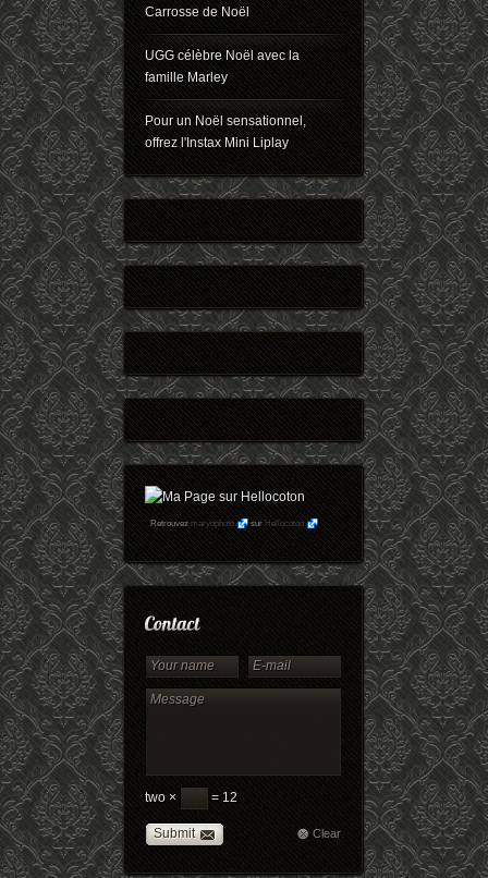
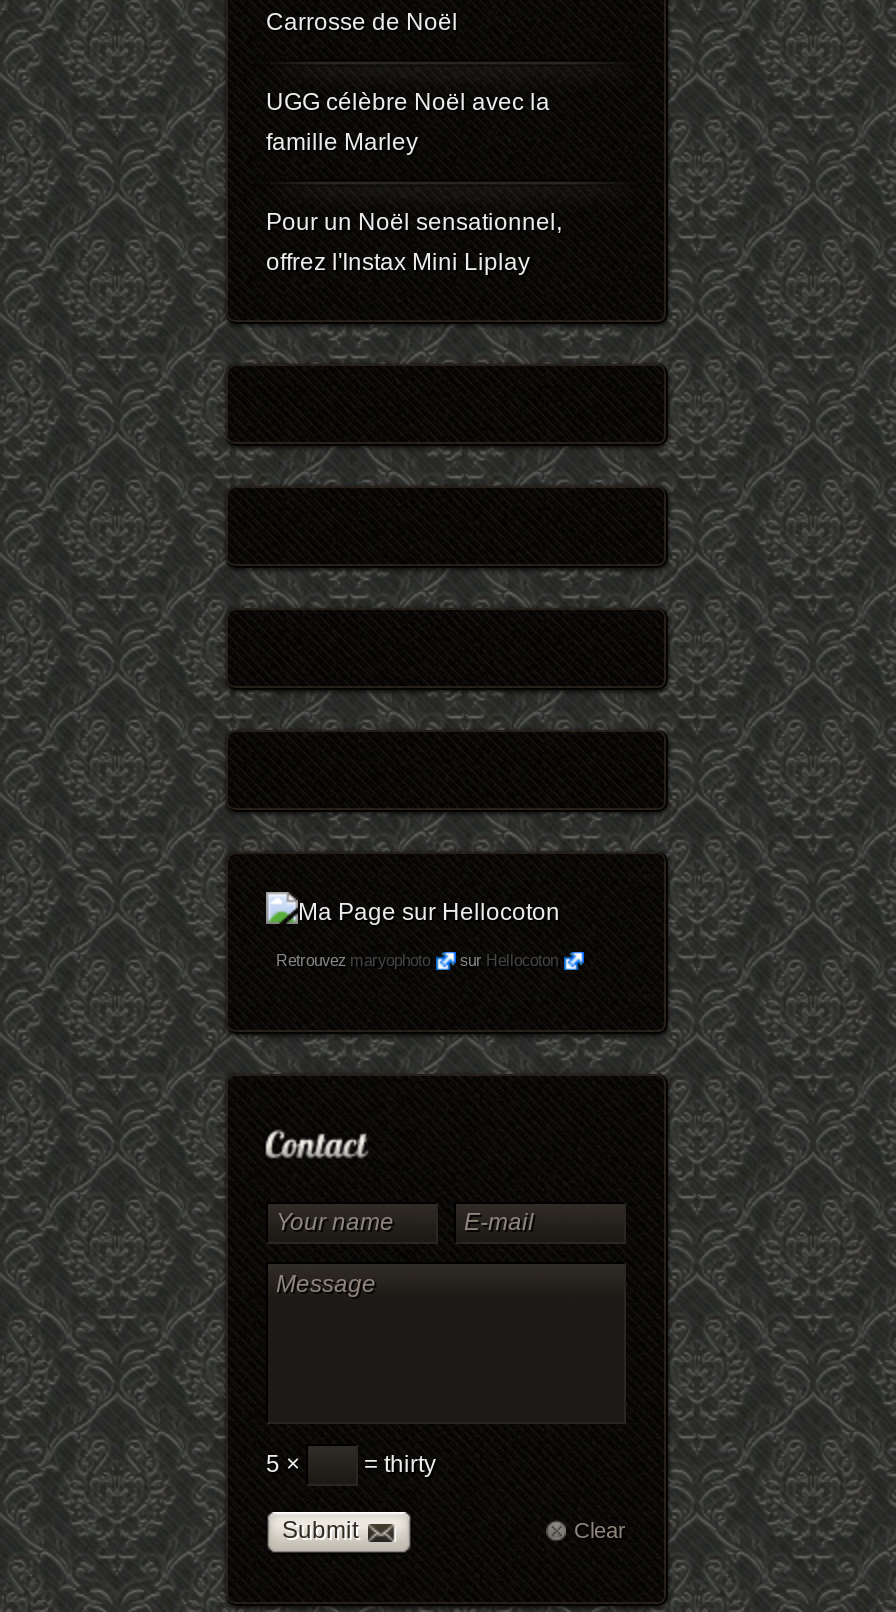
- two ×
- = 12
+ 5 ×
+ = thirty
